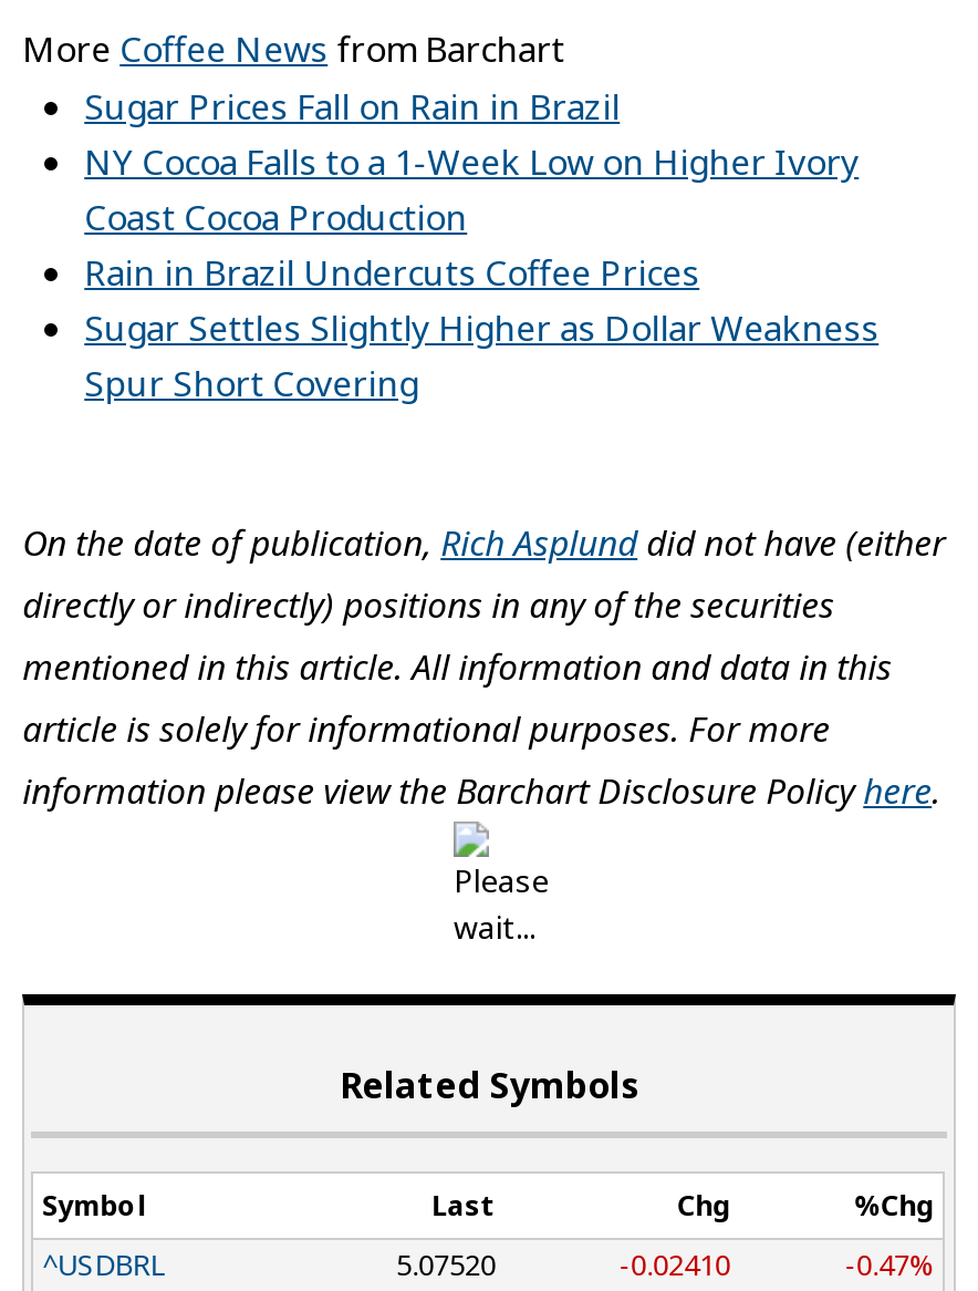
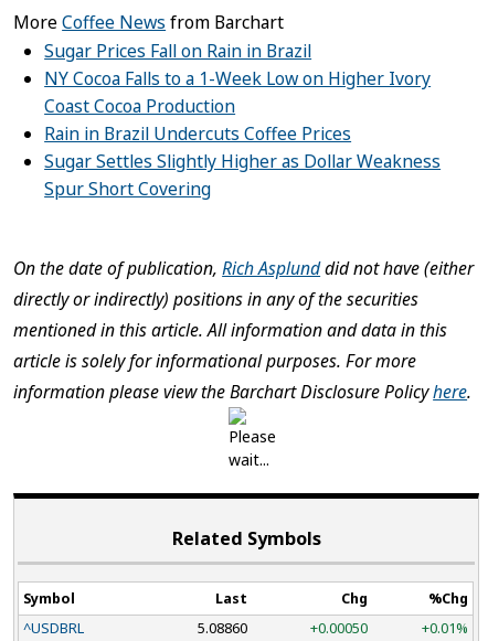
- 5.07520
+ 5.08860

- -0.02410
+ +0.00050

- -0.47%
+ +0.01%
